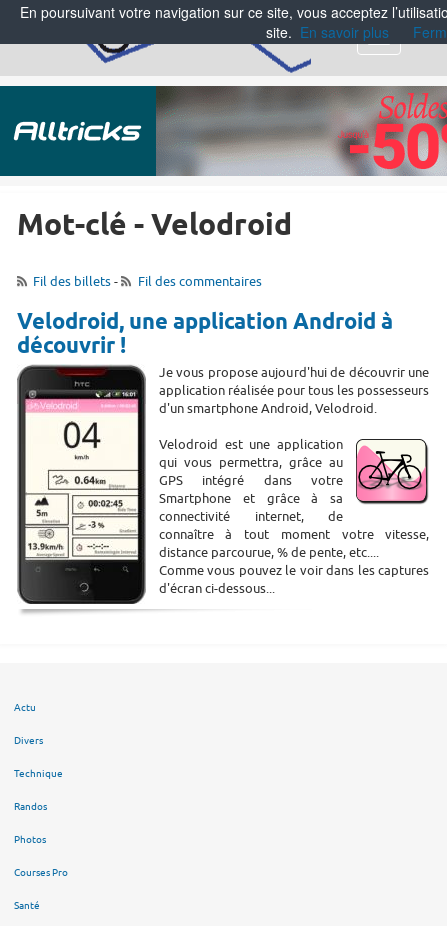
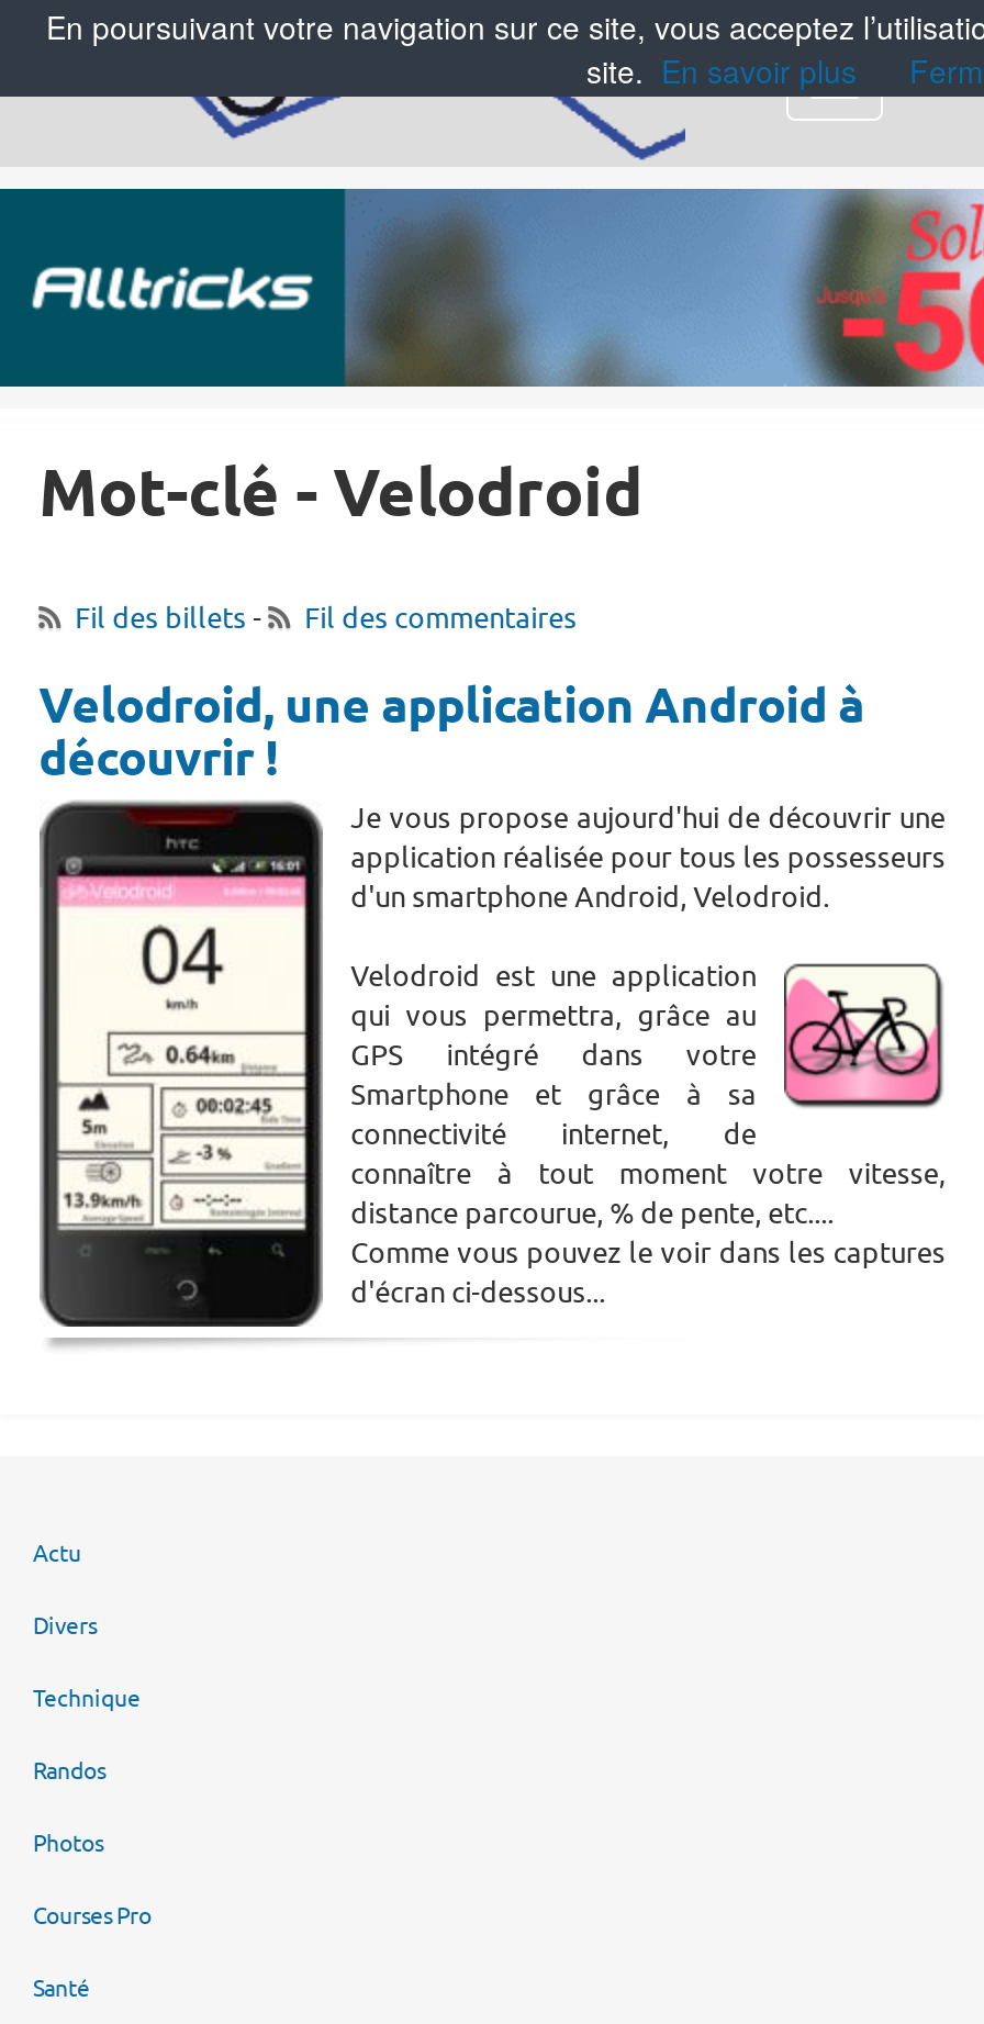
- [image]
+ [image]
